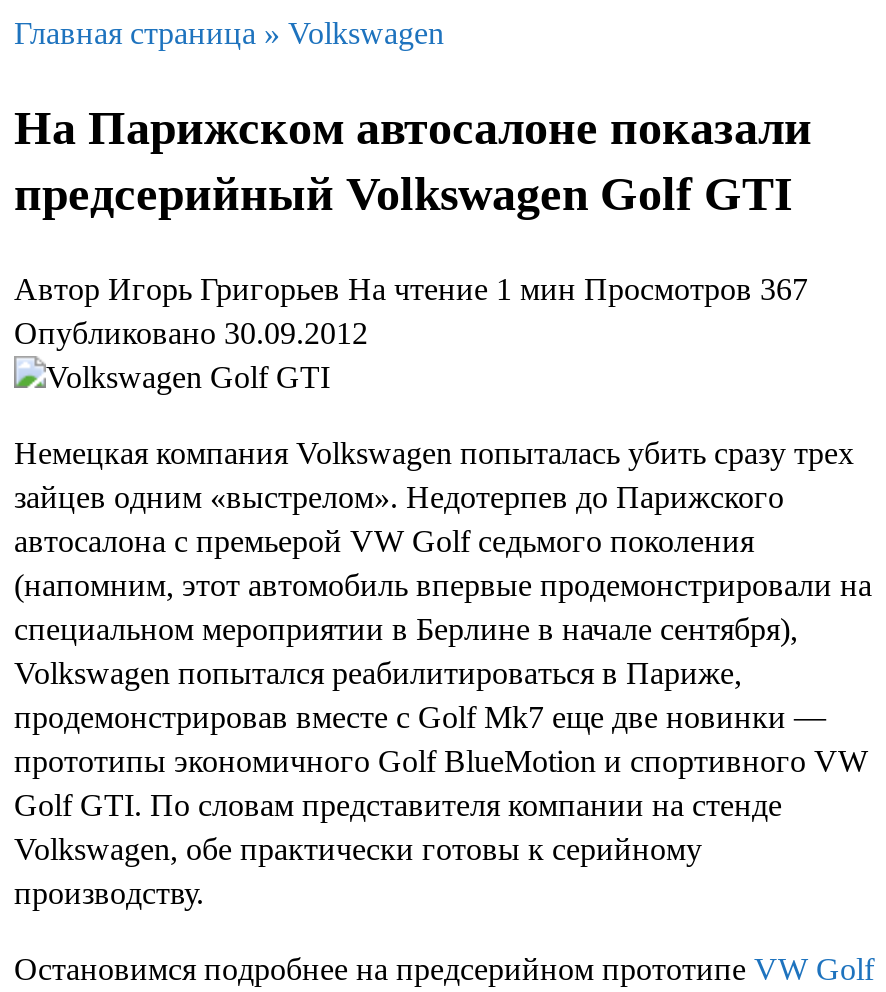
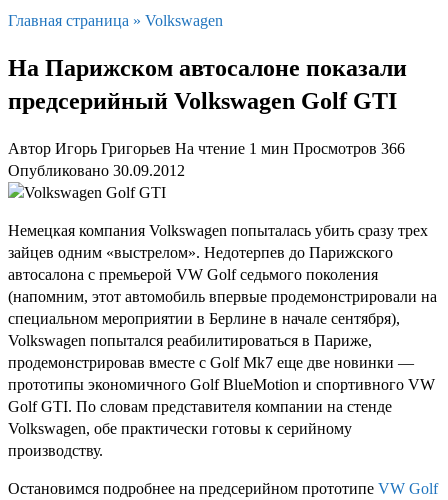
- Автор Игорь Григорьев На чтение 1 мин Просмотров 367
+ Автор Игорь Григорьев На чтение 1 мин Просмотров 366
